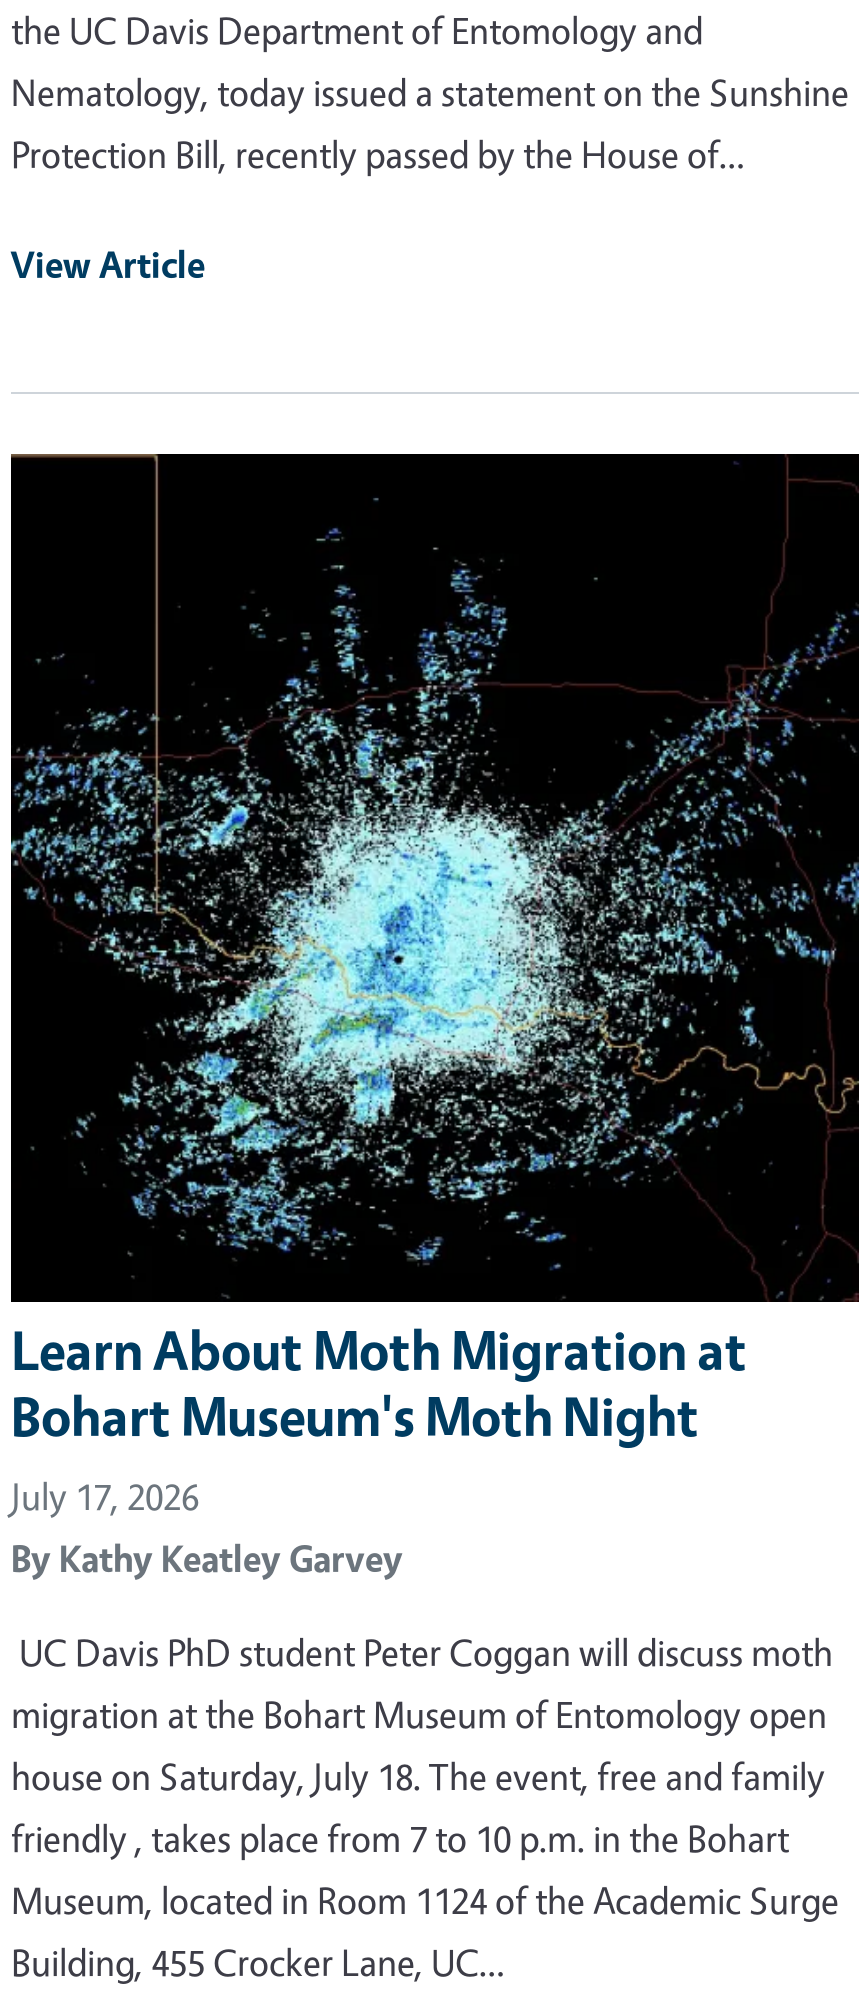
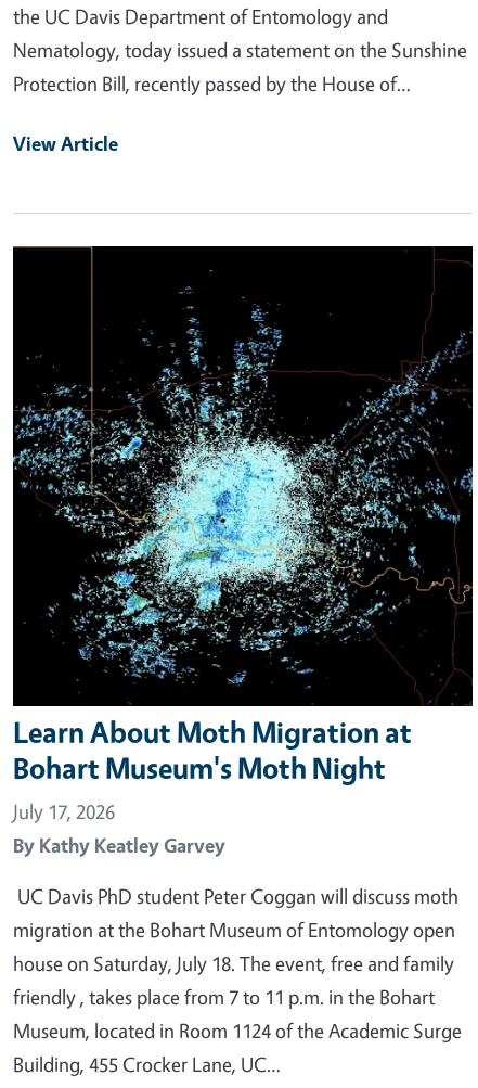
- friendly , takes place from 7 to 10 p.m. in the Bohart
+ friendly , takes place from 7 to 11 p.m. in the Bohart
